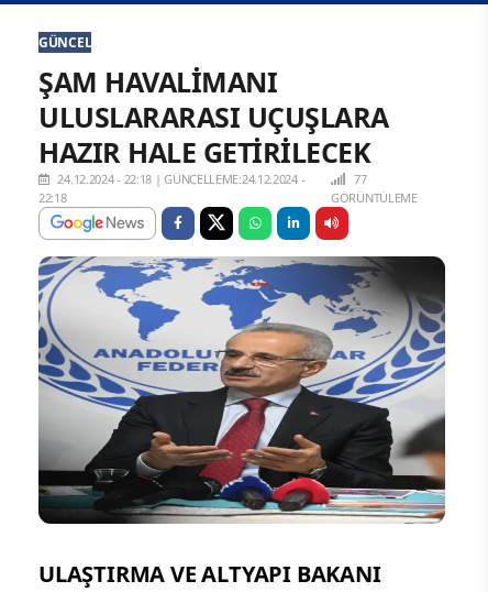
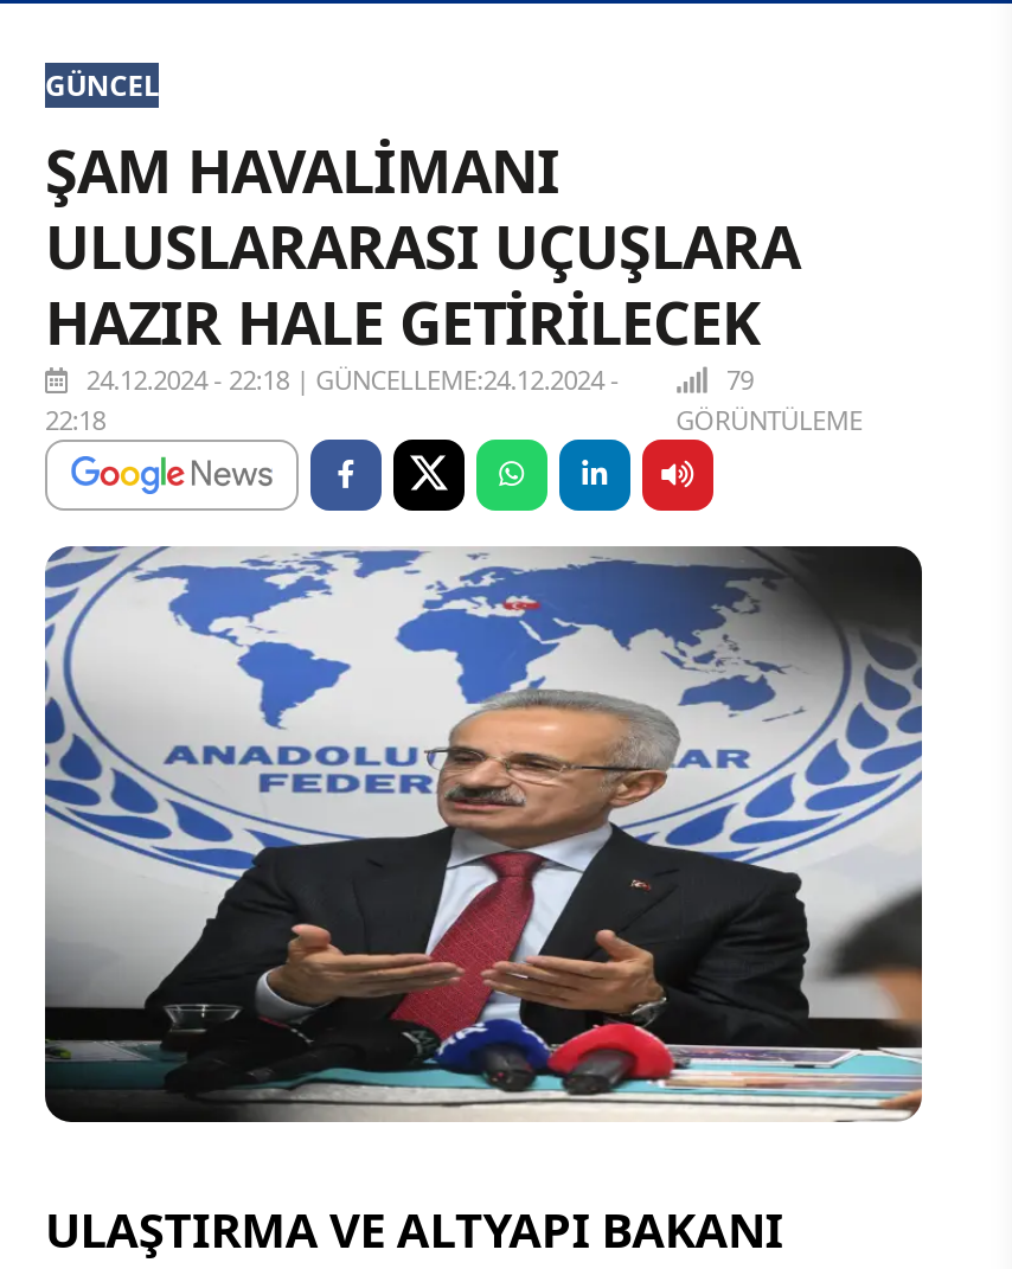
- 77
+ 79
